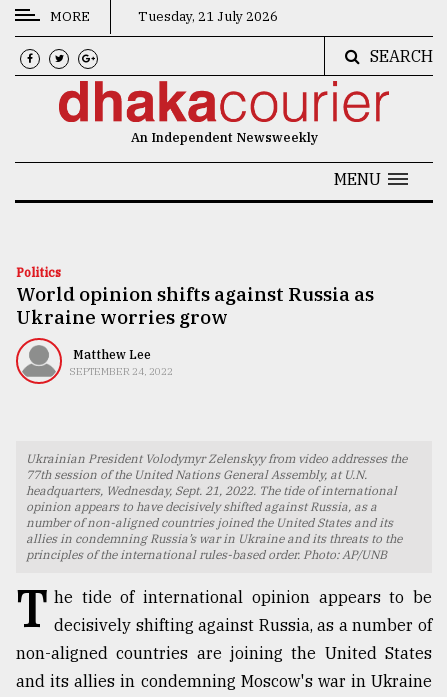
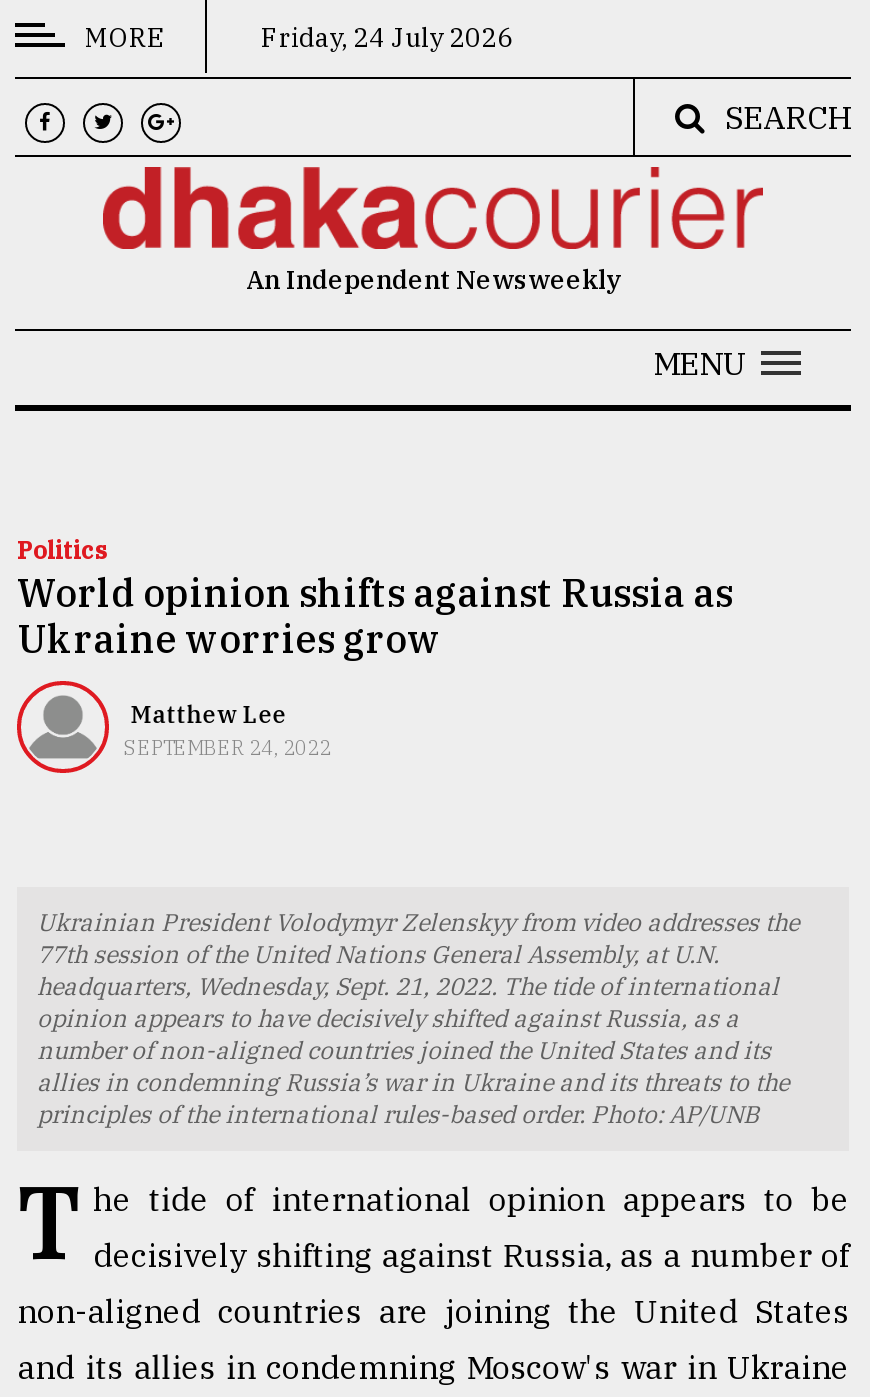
- Tuesday, 21 July 2026
+ Friday, 24 July 2026
